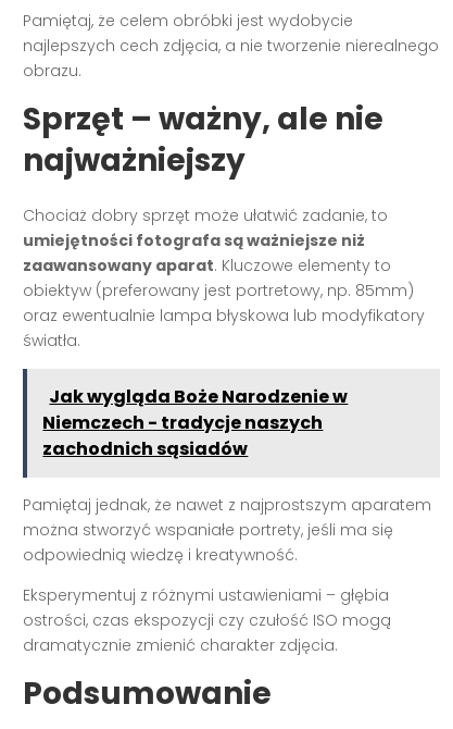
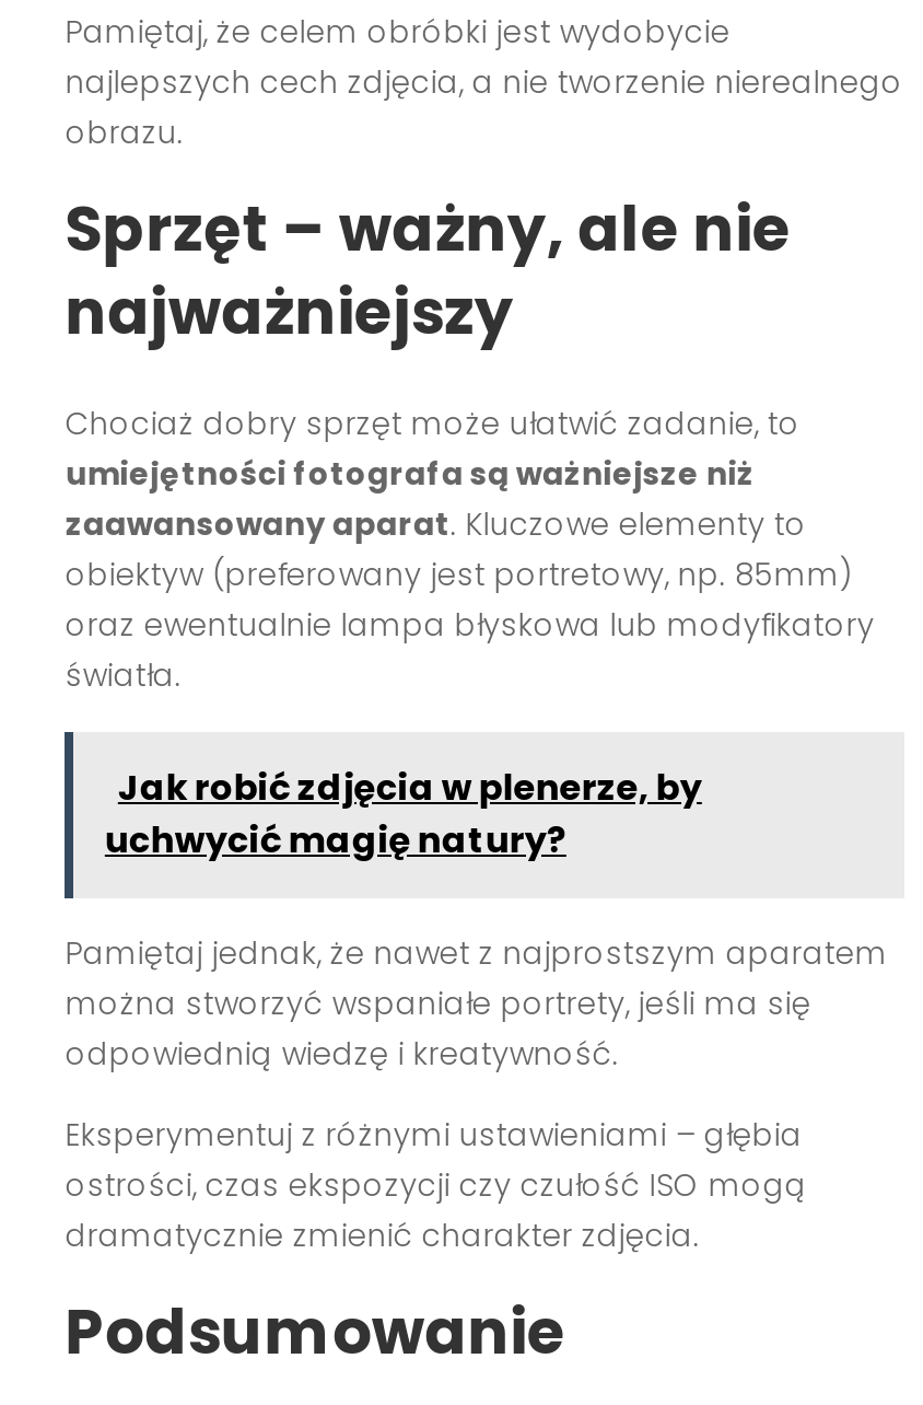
- Jak wygląda Boże Narodzenie w
- Niemczech - tradycje naszych
- zachodnich sąsiadów
+ Jak robić zdjęcia w plenerze, by
+ uchwycić magię natury?
